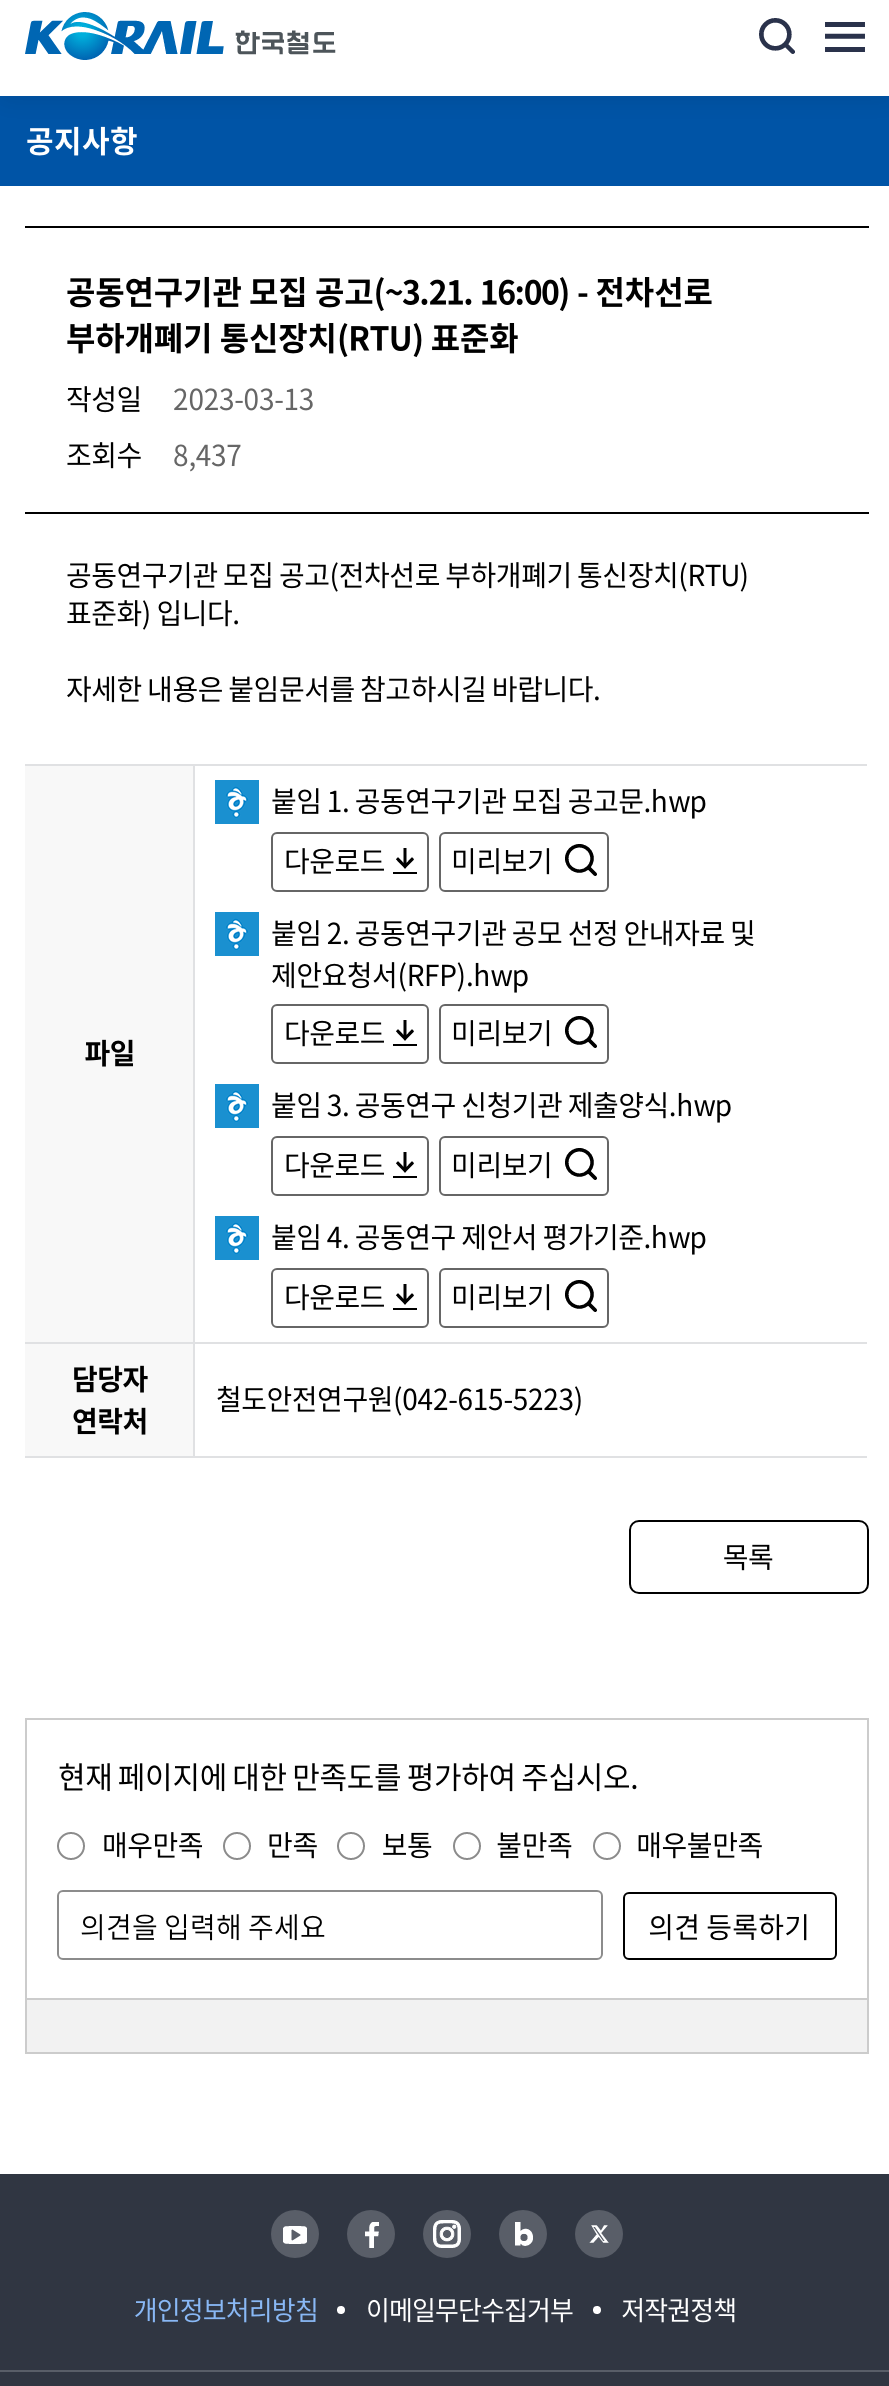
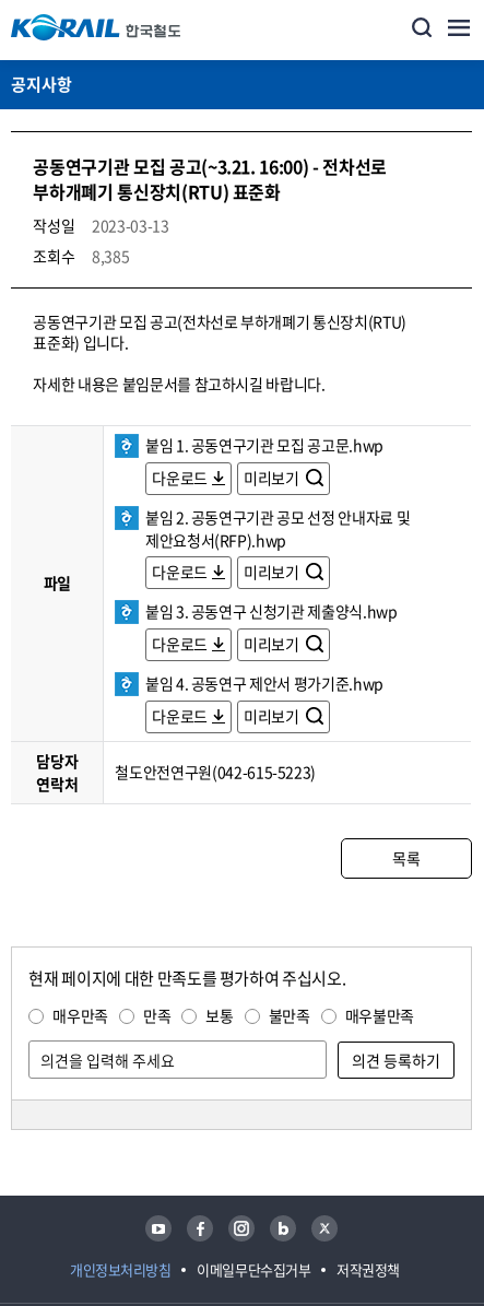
- 조회수 8,437
+ 조회수 8,385
